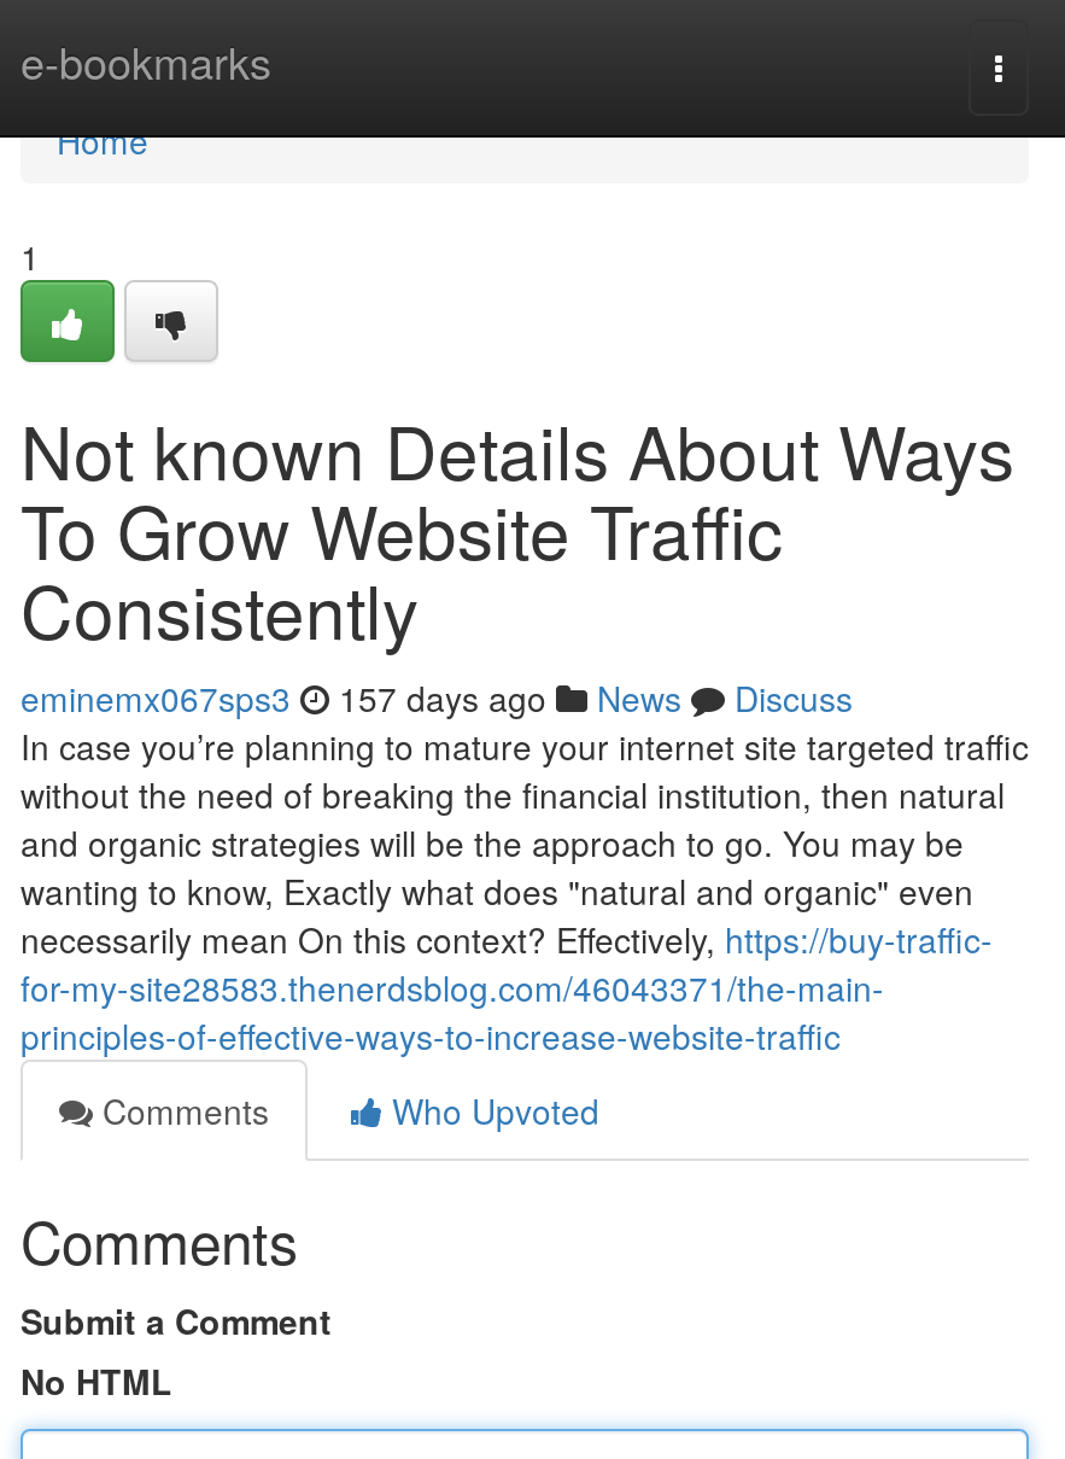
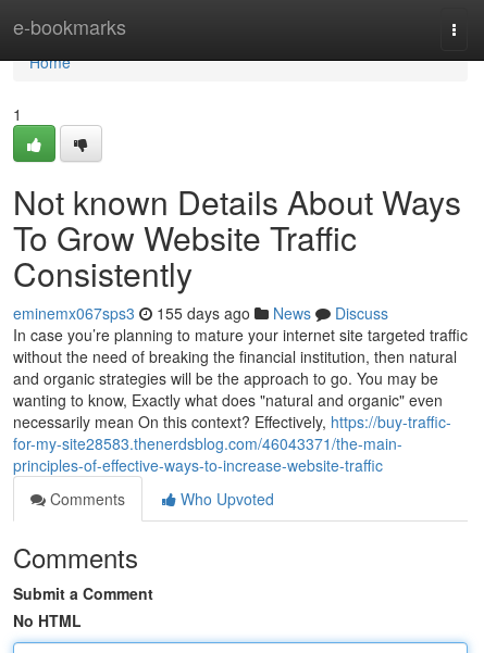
- eminemx067sps3 157 days ago News Discuss
+ eminemx067sps3 155 days ago News Discuss
